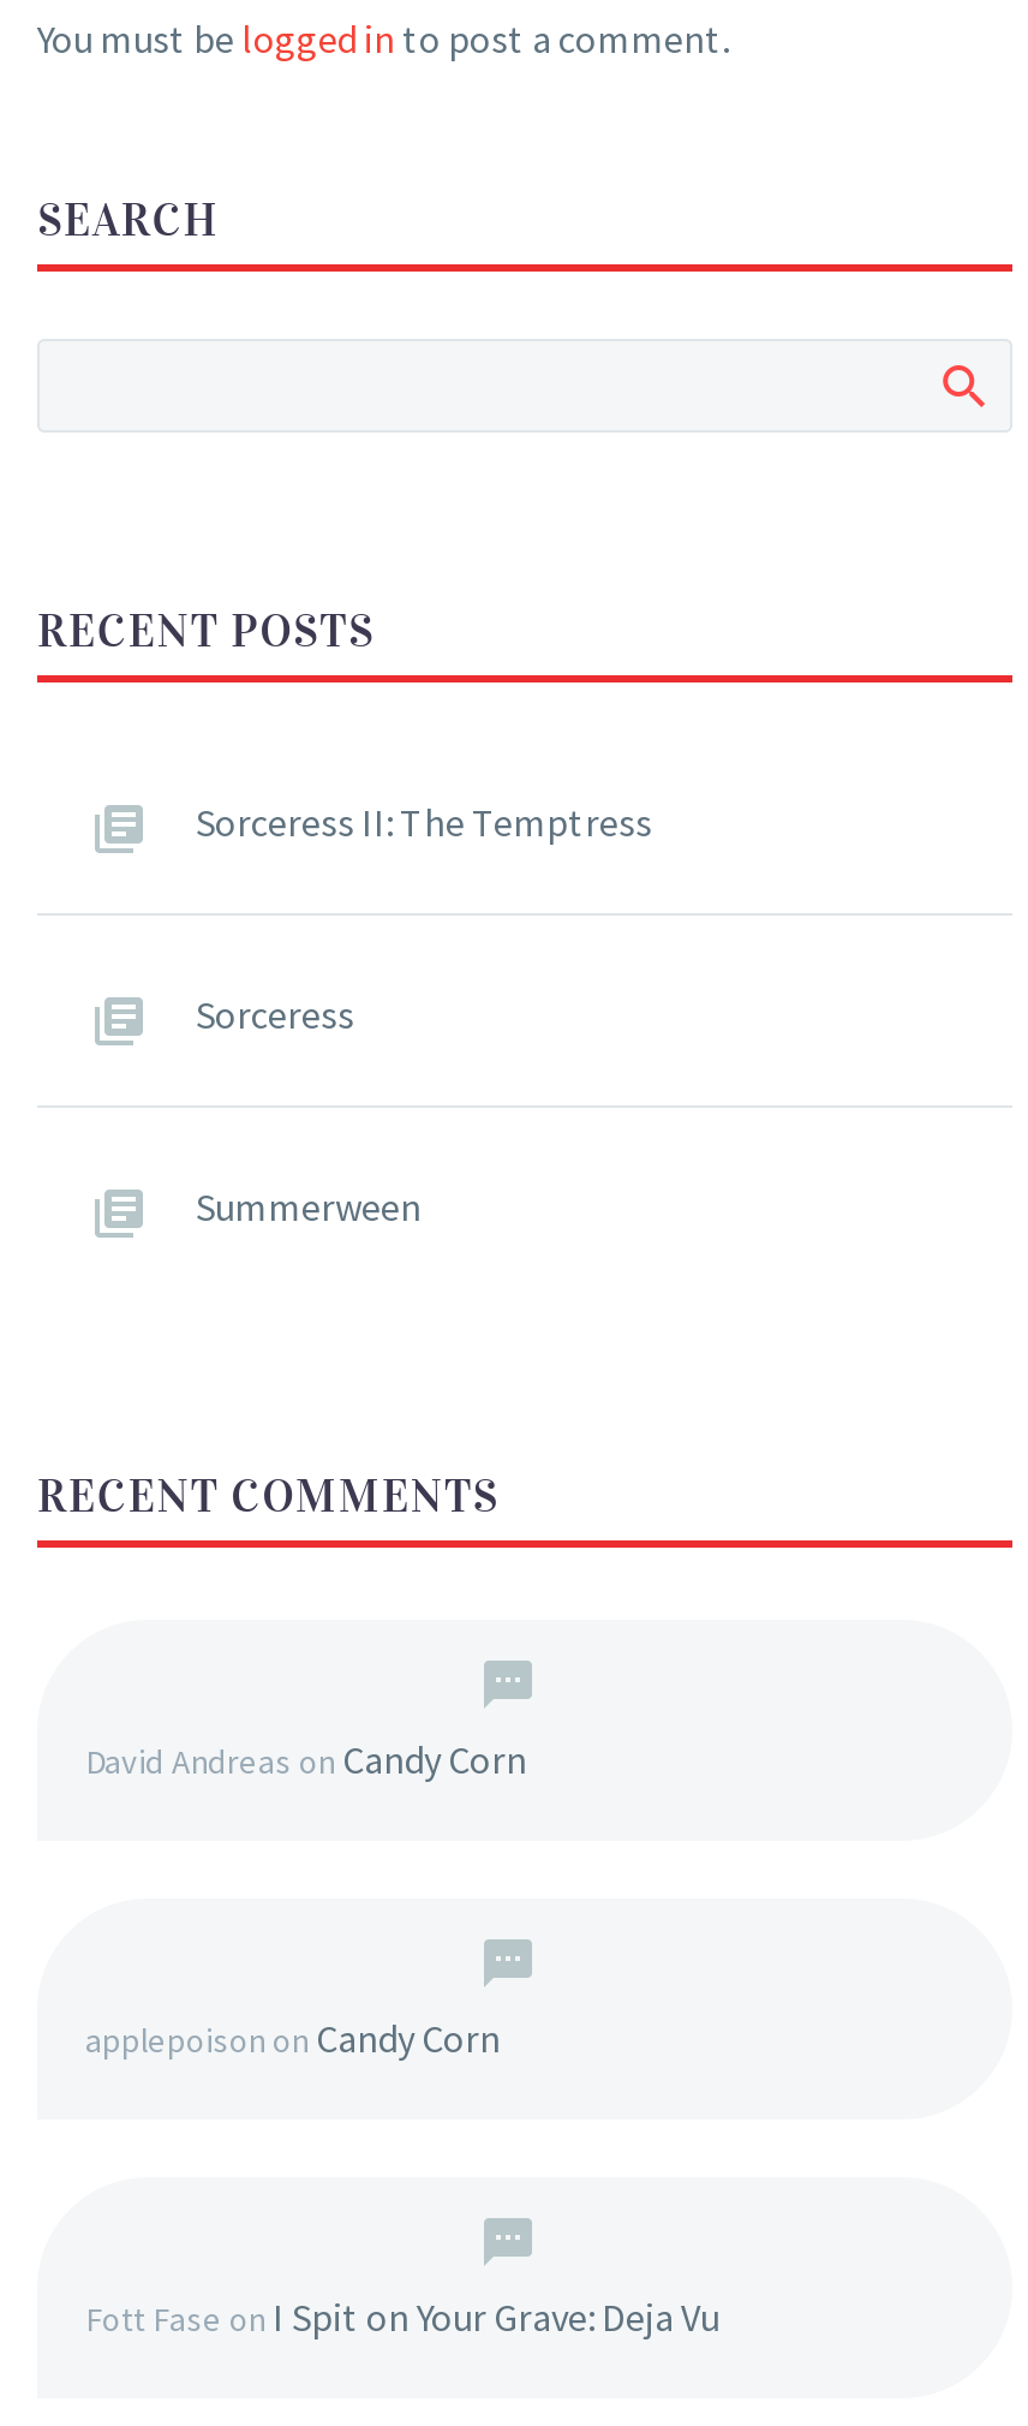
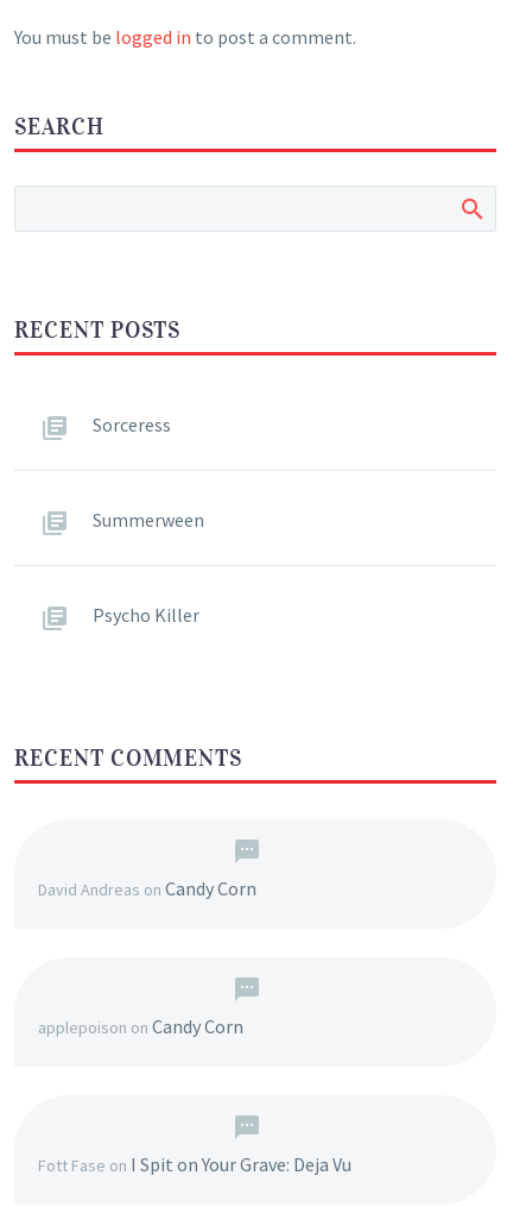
- Sorceress II: The Temptress

moved up: Sorceress | Summerween

+ Psycho Killer
